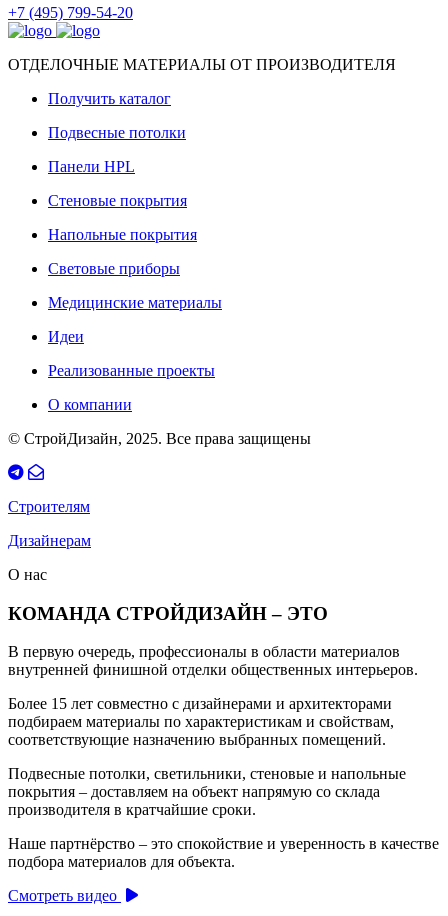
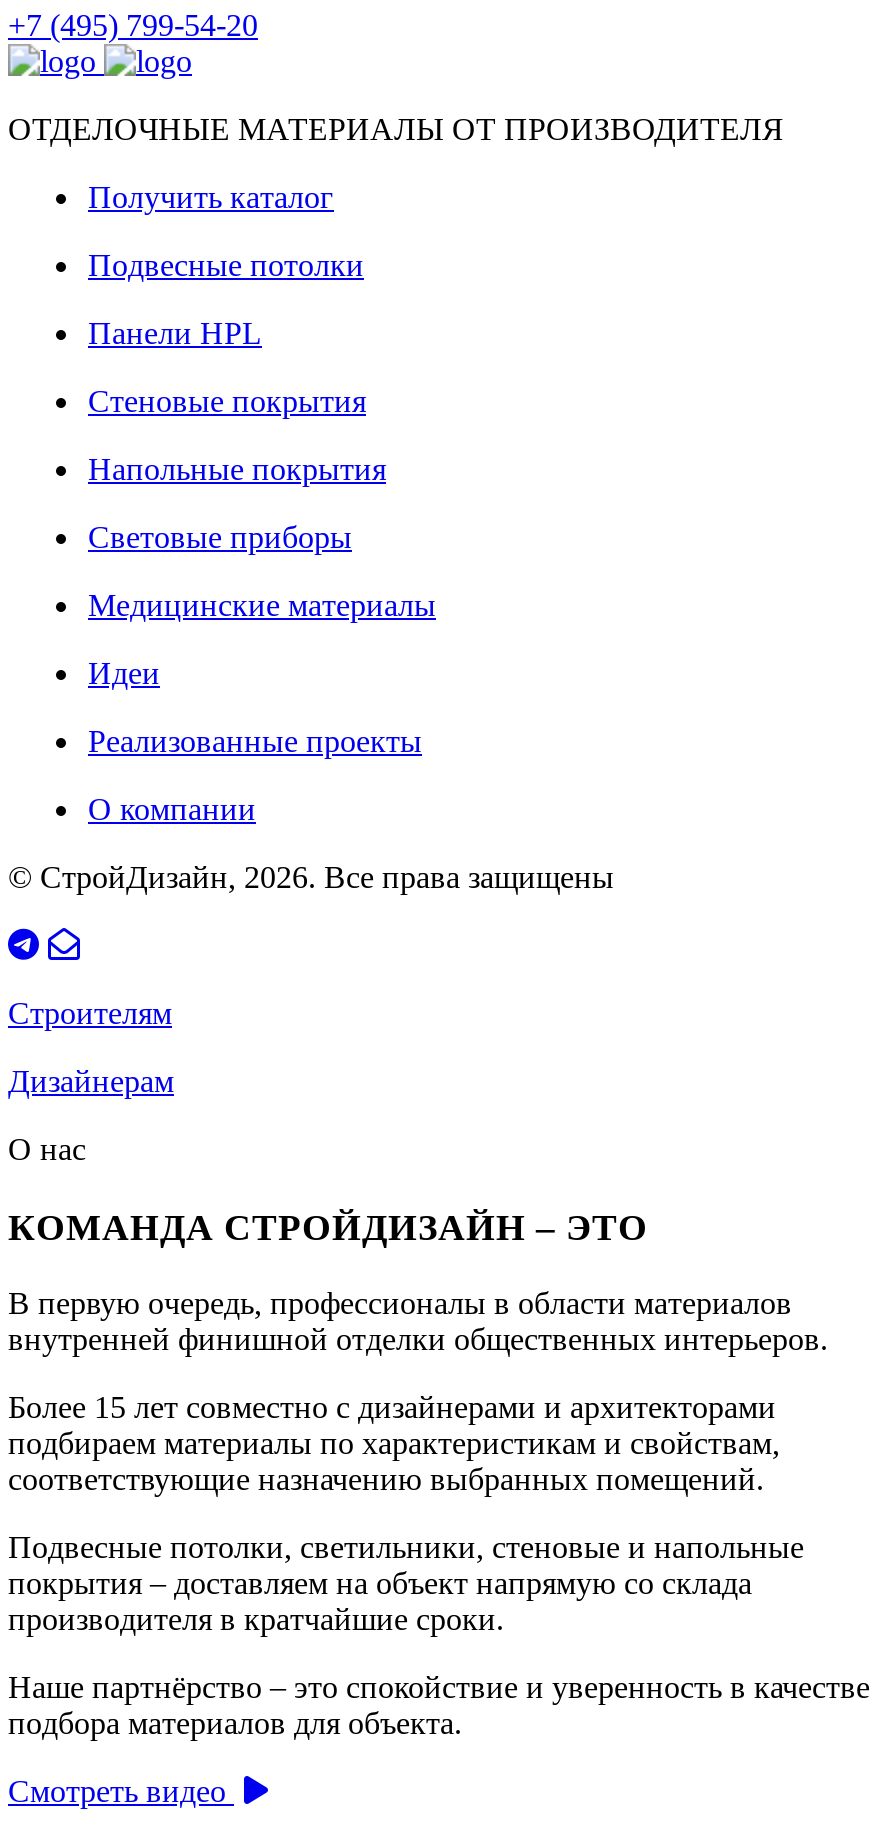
- © СтройДизайн, 2025. Все права защищены
+ © СтройДизайн, 2026. Все права защищены
